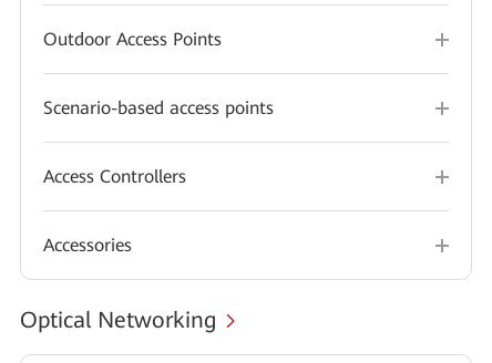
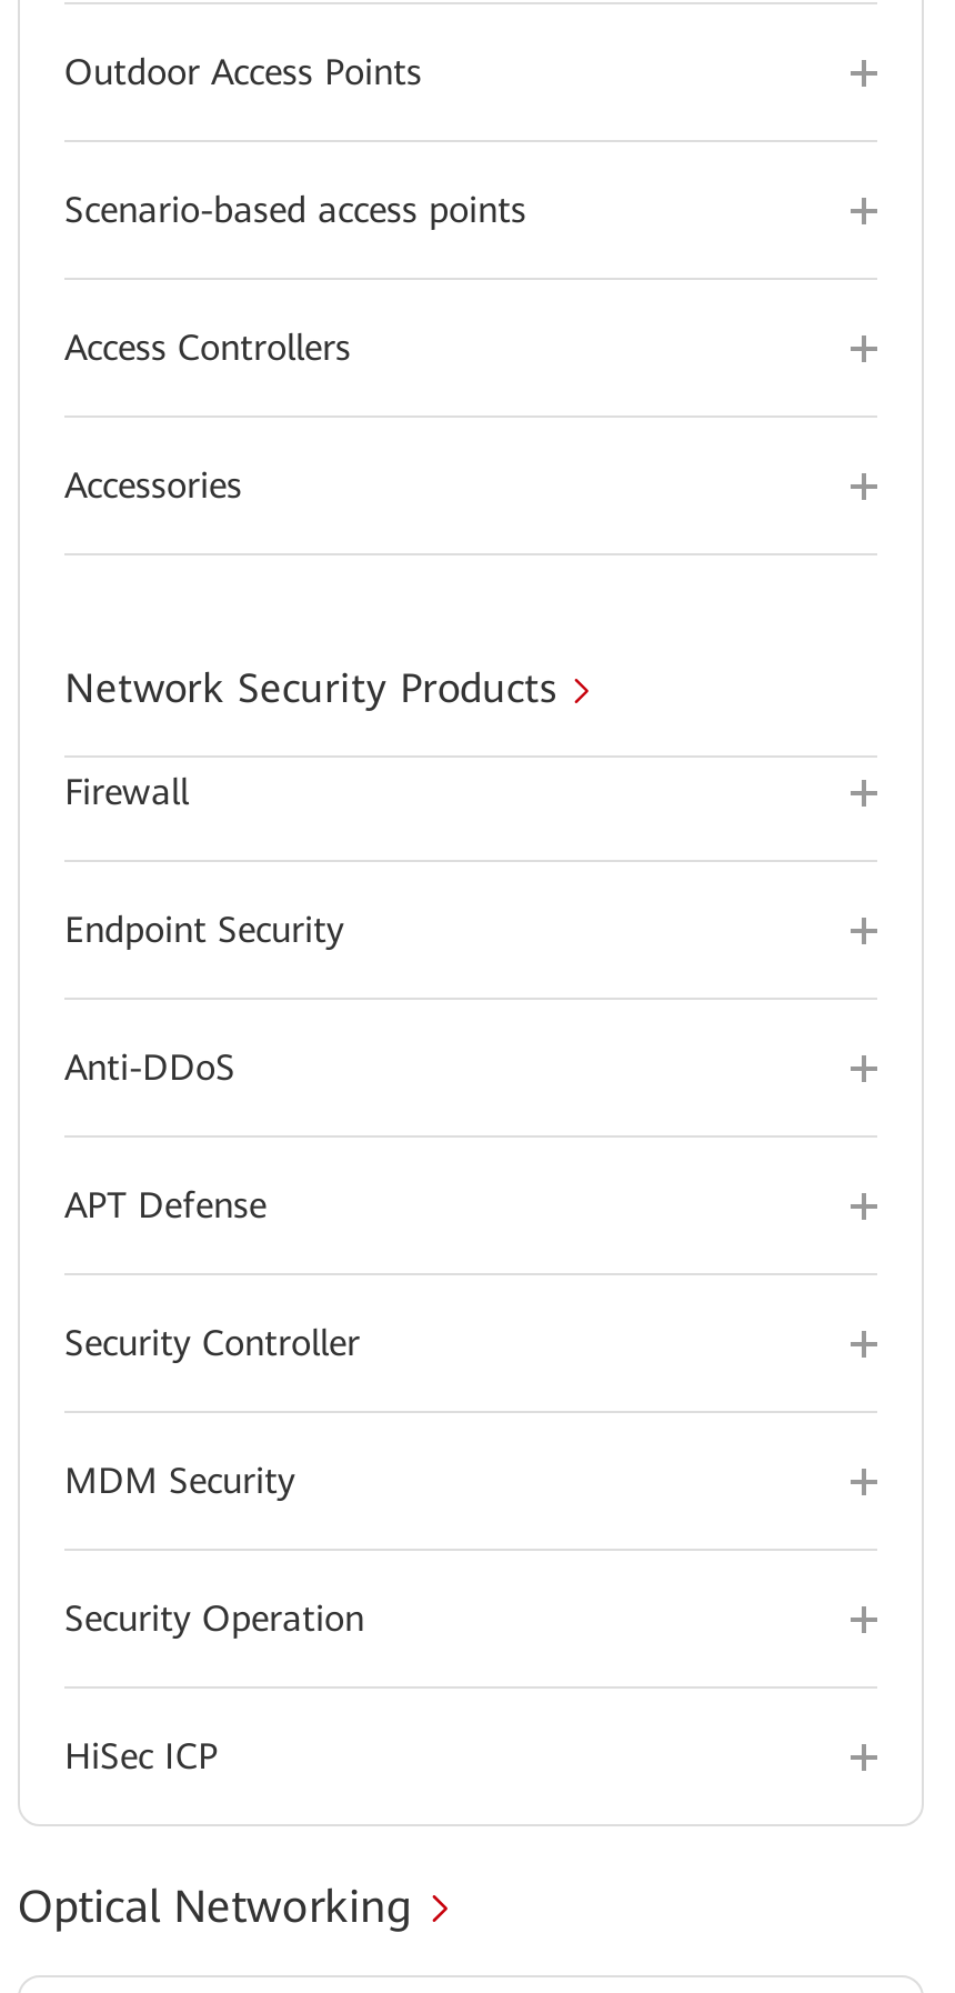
+ Network Security Products
+ Firewall
+ Endpoint Security
+ Anti-DDoS
+ APT Defense
+ Security Controller
+ MDM Security
+ Security Operation
+ HiSec ICP
